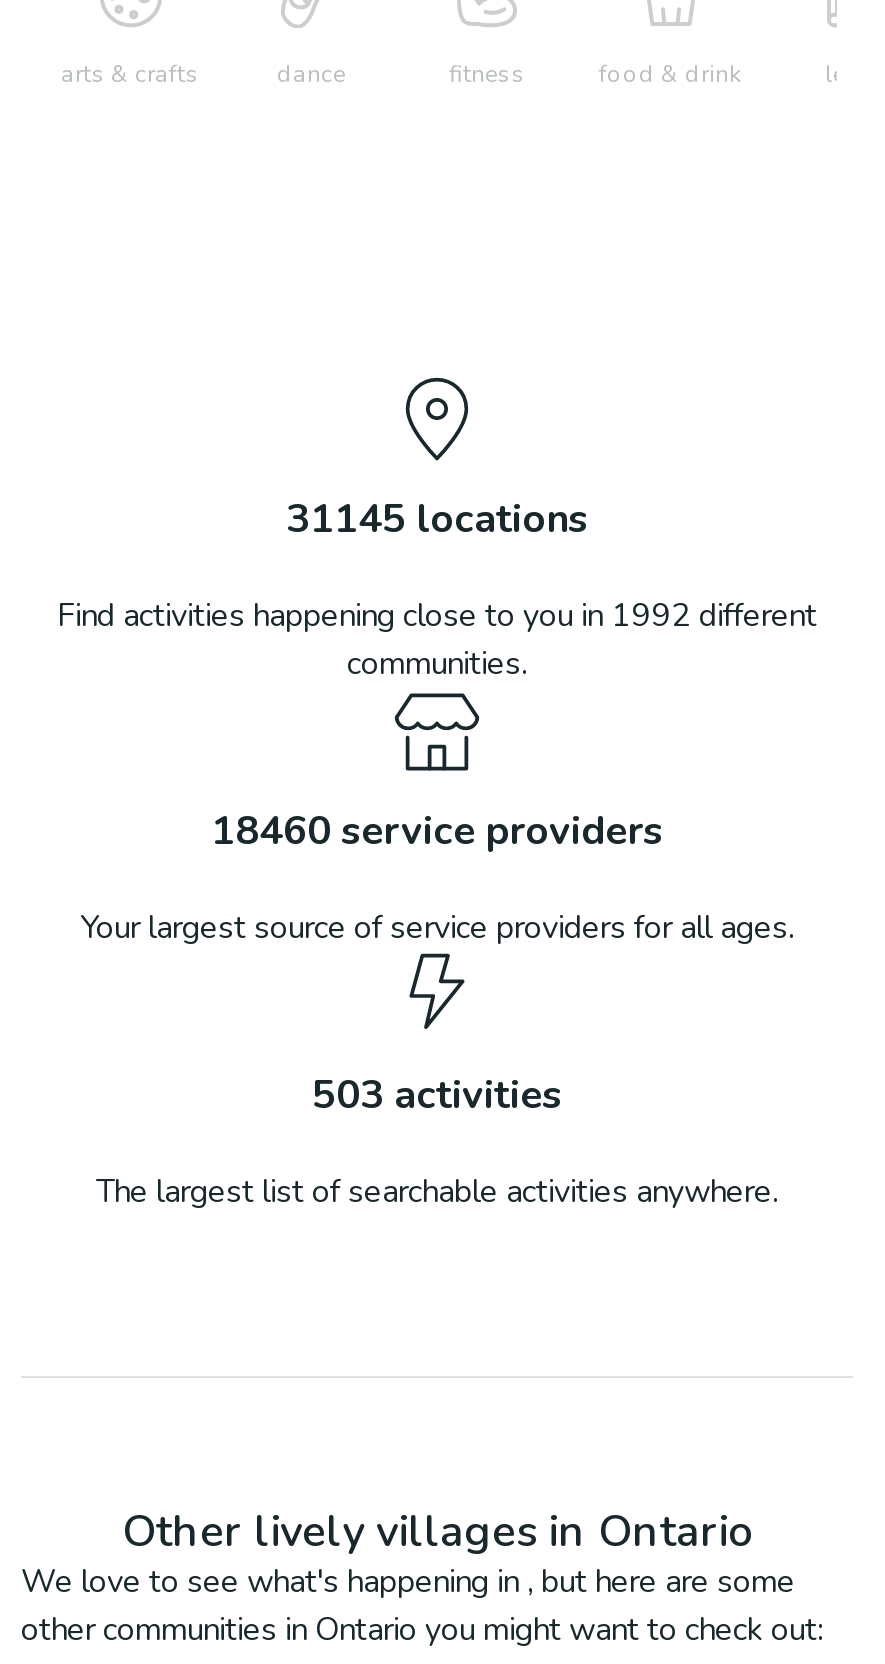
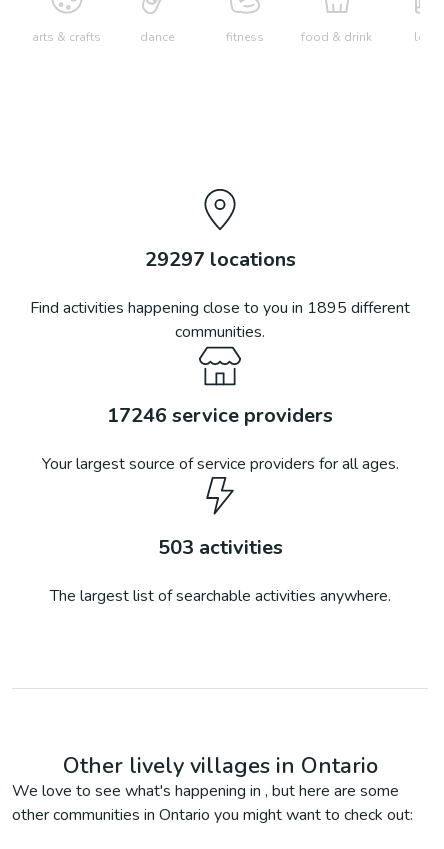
- 31145 locations
+ 29297 locations

- Find activities happening close to you in 1992 different
+ Find activities happening close to you in 1895 different

- 18460 service providers
+ 17246 service providers
